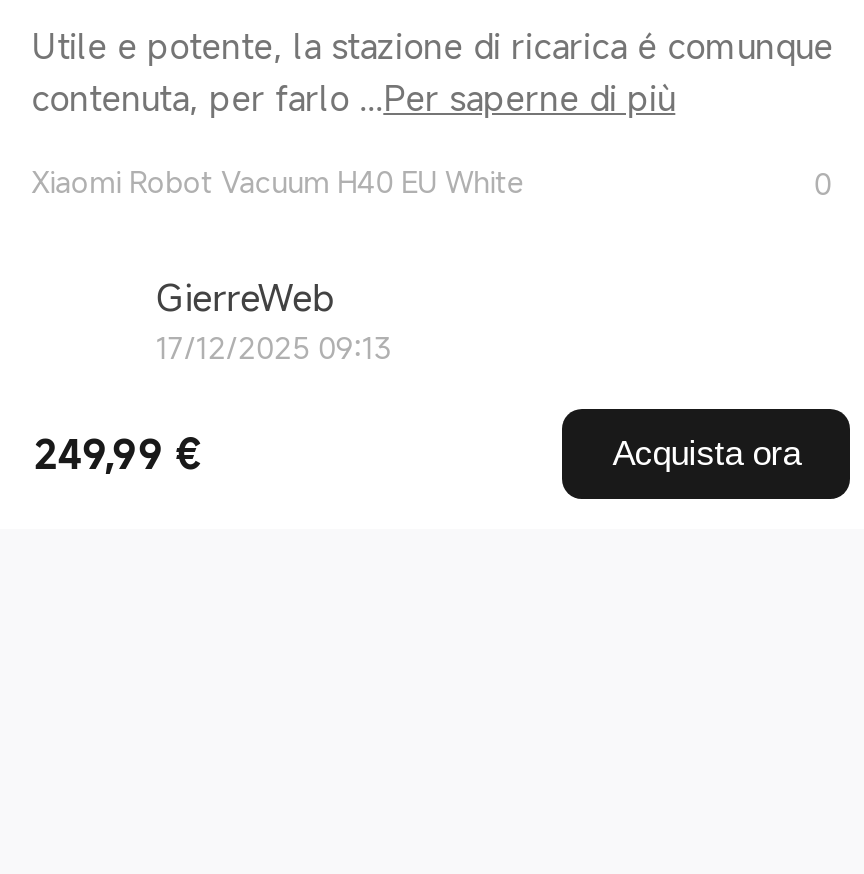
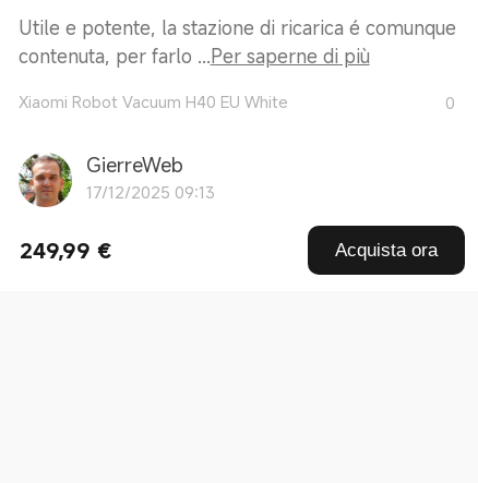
+ [image]
